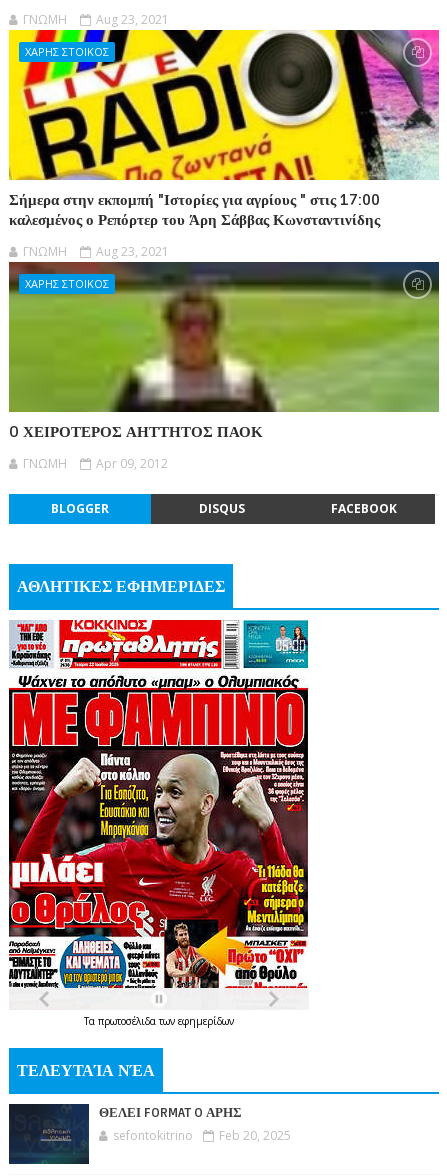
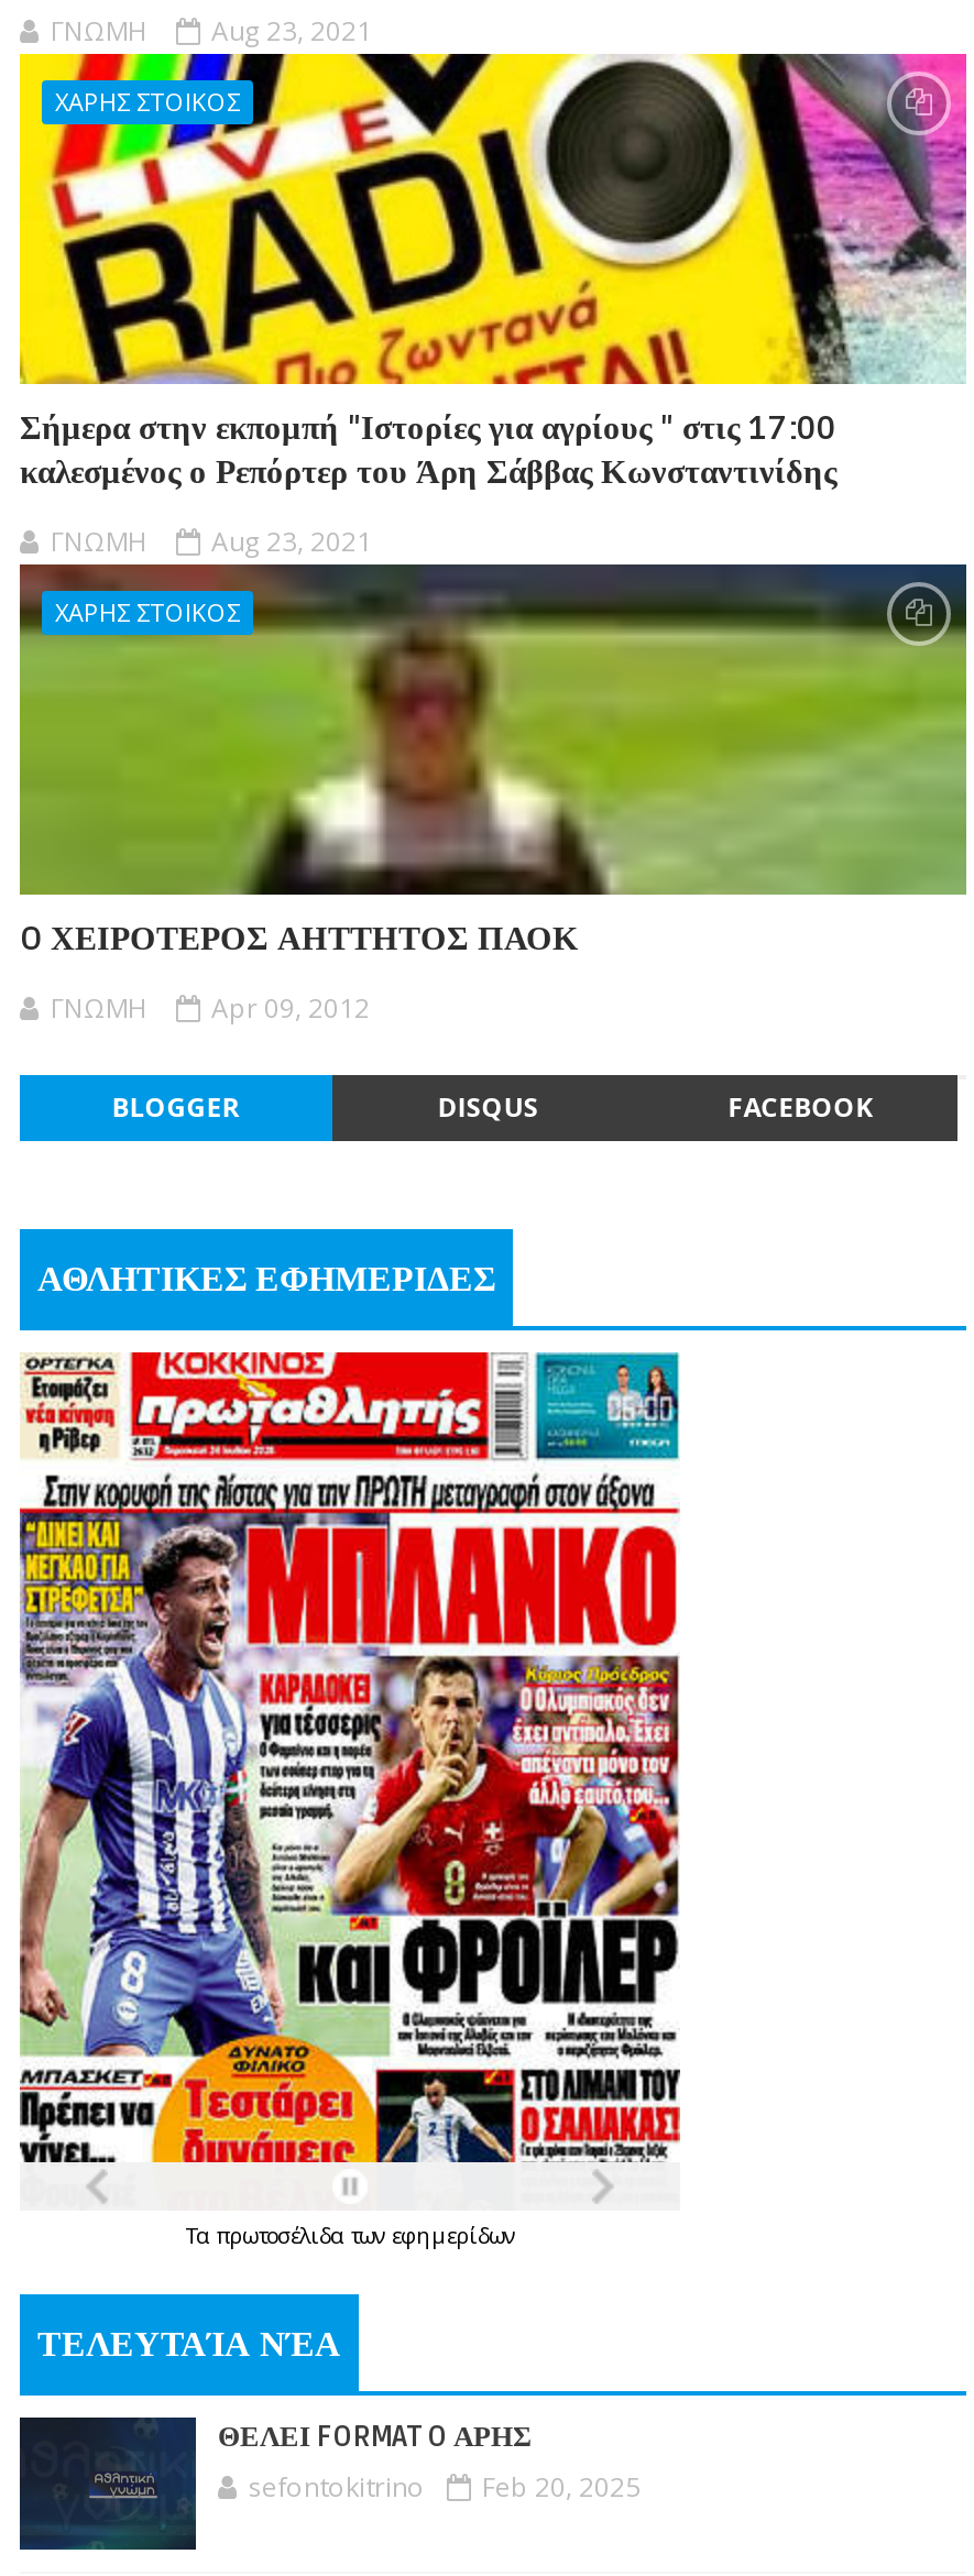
- [image]
+ [image]
